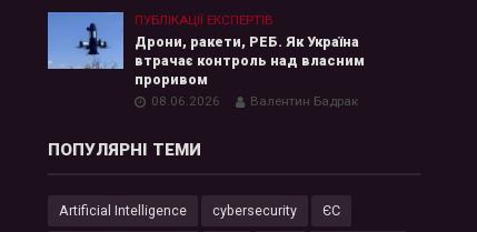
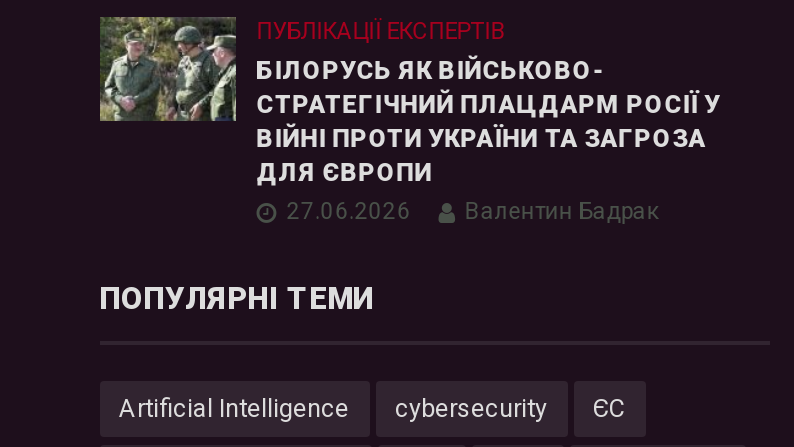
- [image]
- Дрони, ракети, РЕБ. Як Україна
- втрачає контроль над власним
- проривом
- 08.06.2026
+ [image]
+ БІЛОРУСЬ ЯК ВІЙСЬКОВО-
+ СТРАТЕГІЧНИЙ ПЛАЦДАРМ РОСІЇ У
+ ВІЙНІ ПРОТИ УКРАЇНИ ТА ЗАГРОЗА
+ ДЛЯ ЄВРОПИ
+ 27.06.2026
